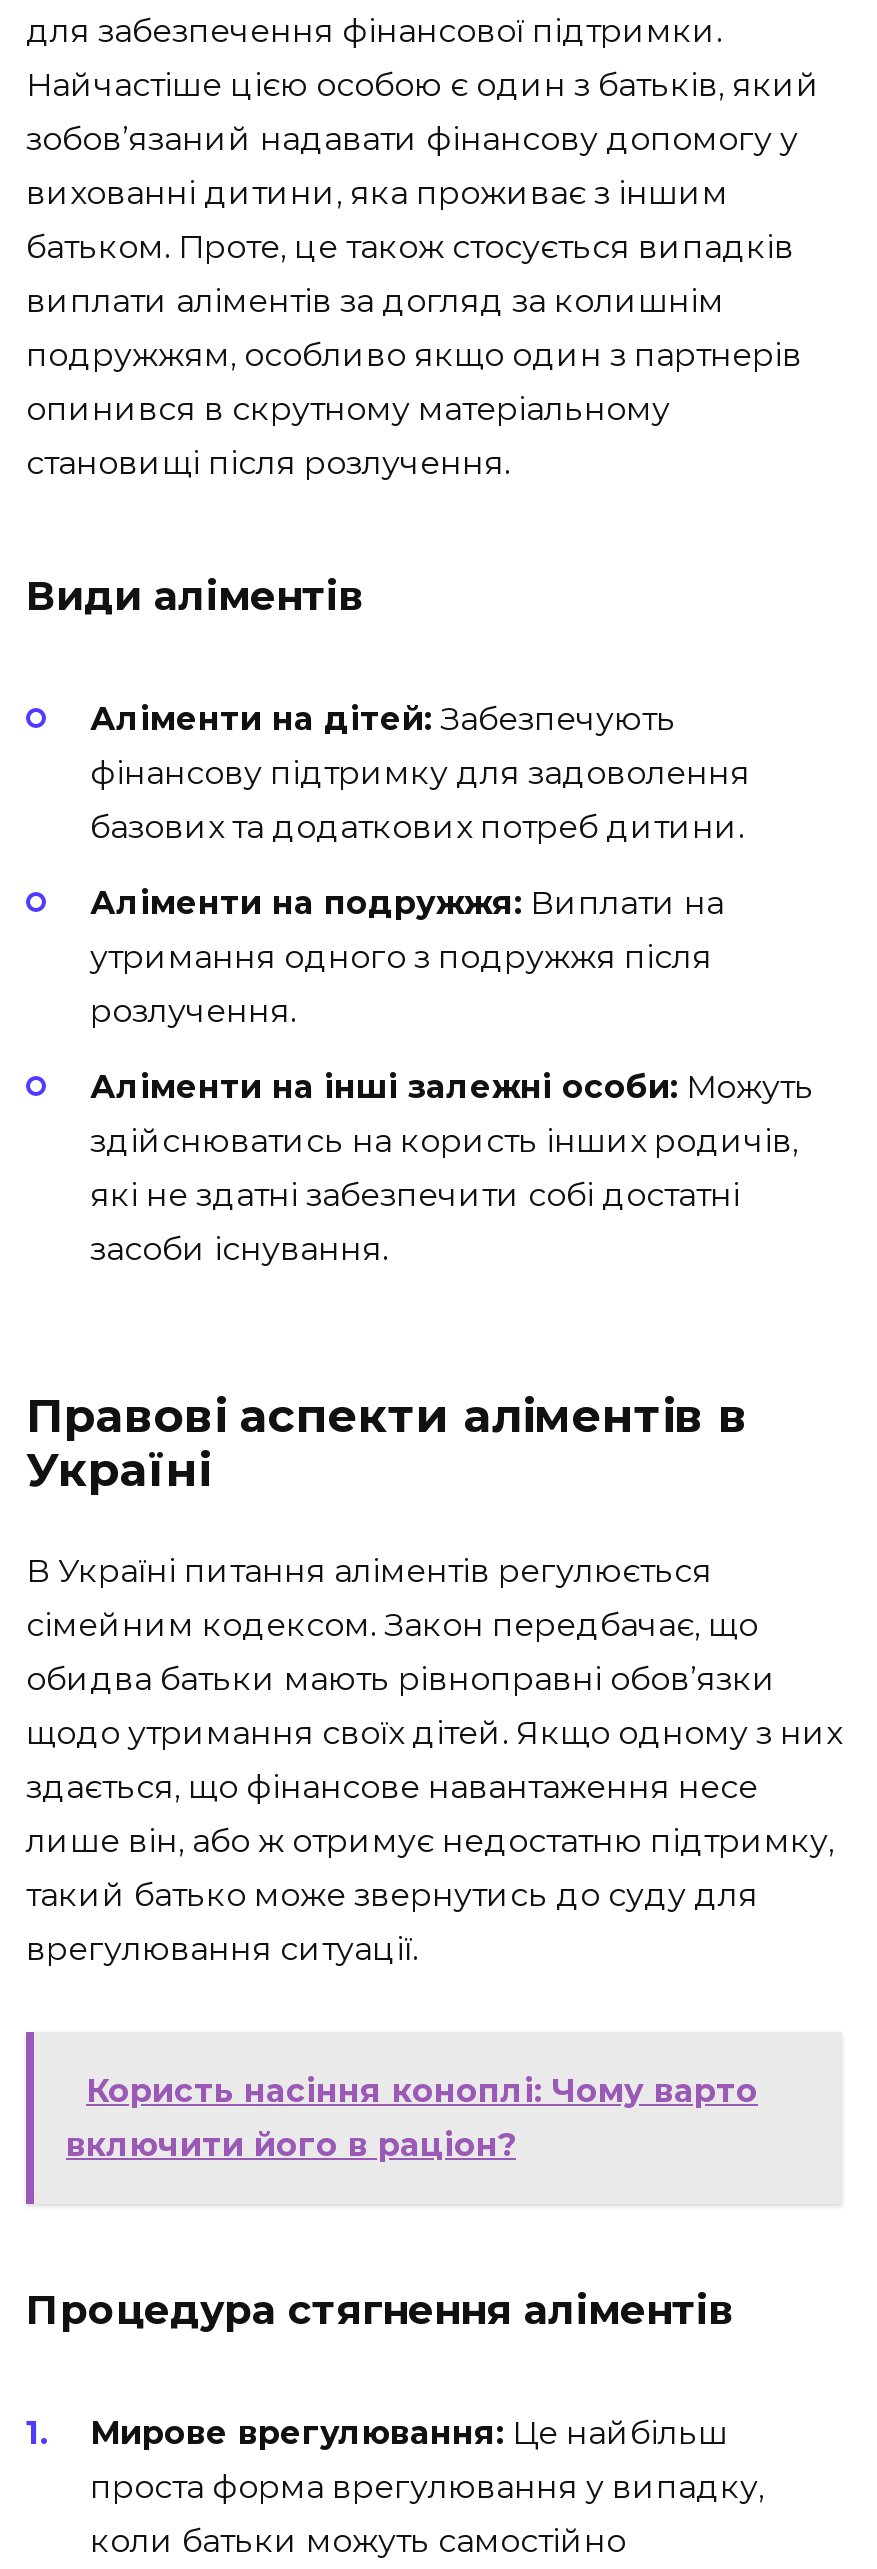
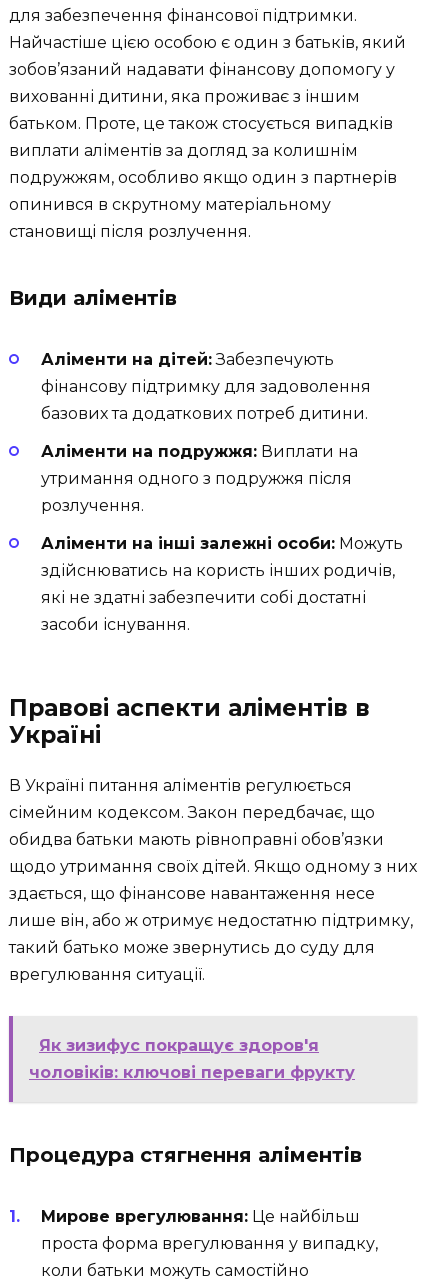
- Користь насіння коноплі: Чому варто
- включити його в раціон?
+ Як зизифус покращує здоров'я
+ чоловіків: ключові переваги фрукту
